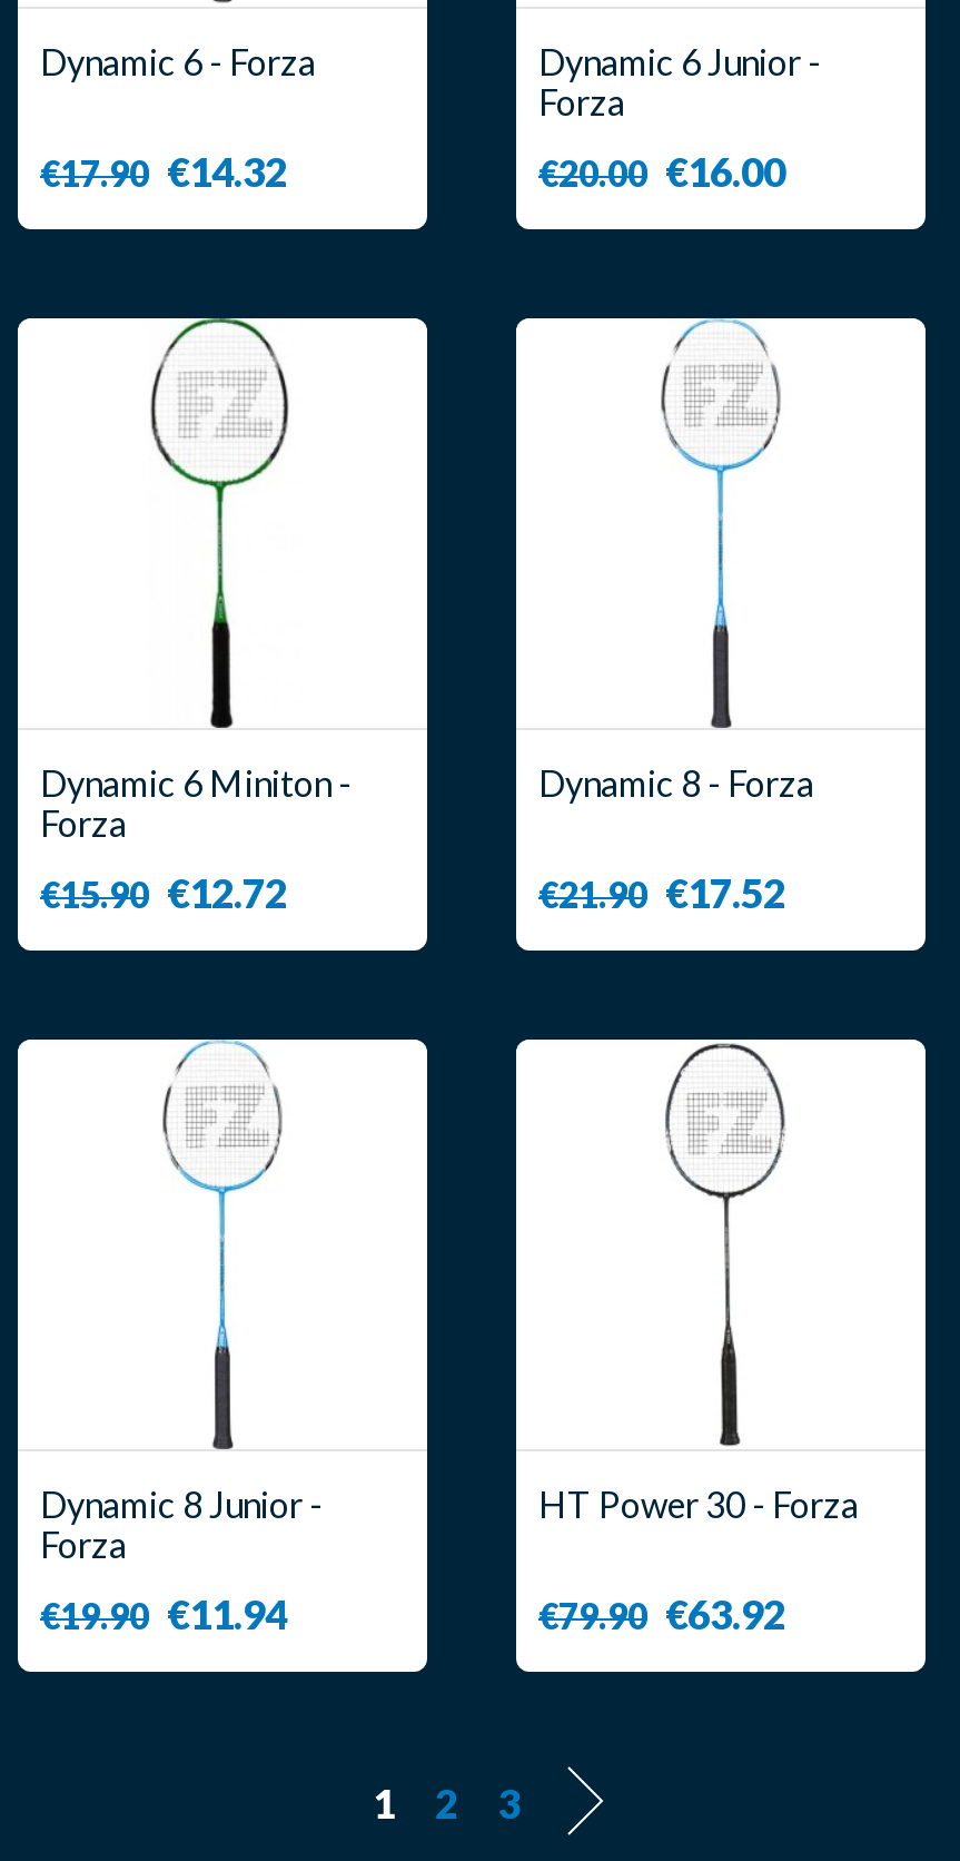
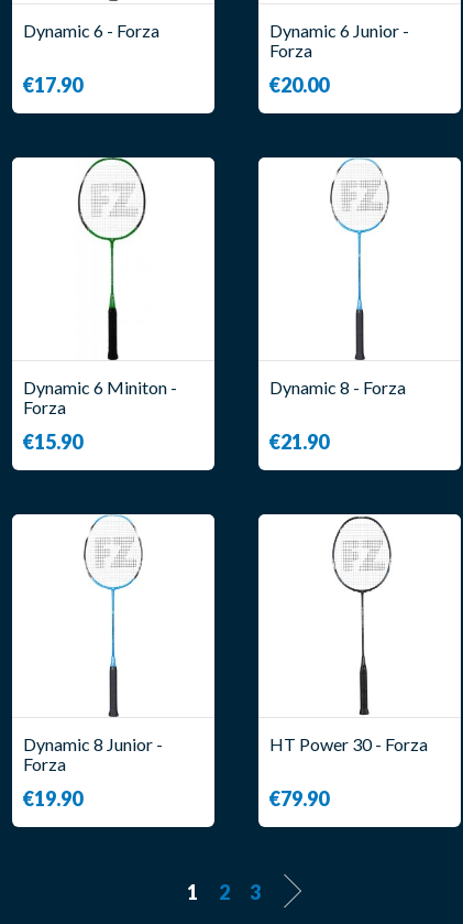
- €17.90 €14.32
+ €17.90

- €20.00 €16.00
+ €20.00

- €15.90 €12.72
+ €15.90

- €21.90 €17.52
+ €21.90

- €19.90 €11.94
+ €19.90

- €79.90 €63.92
+ €79.90
